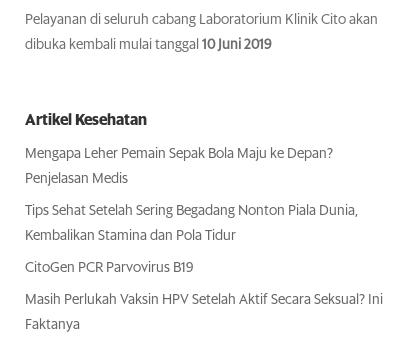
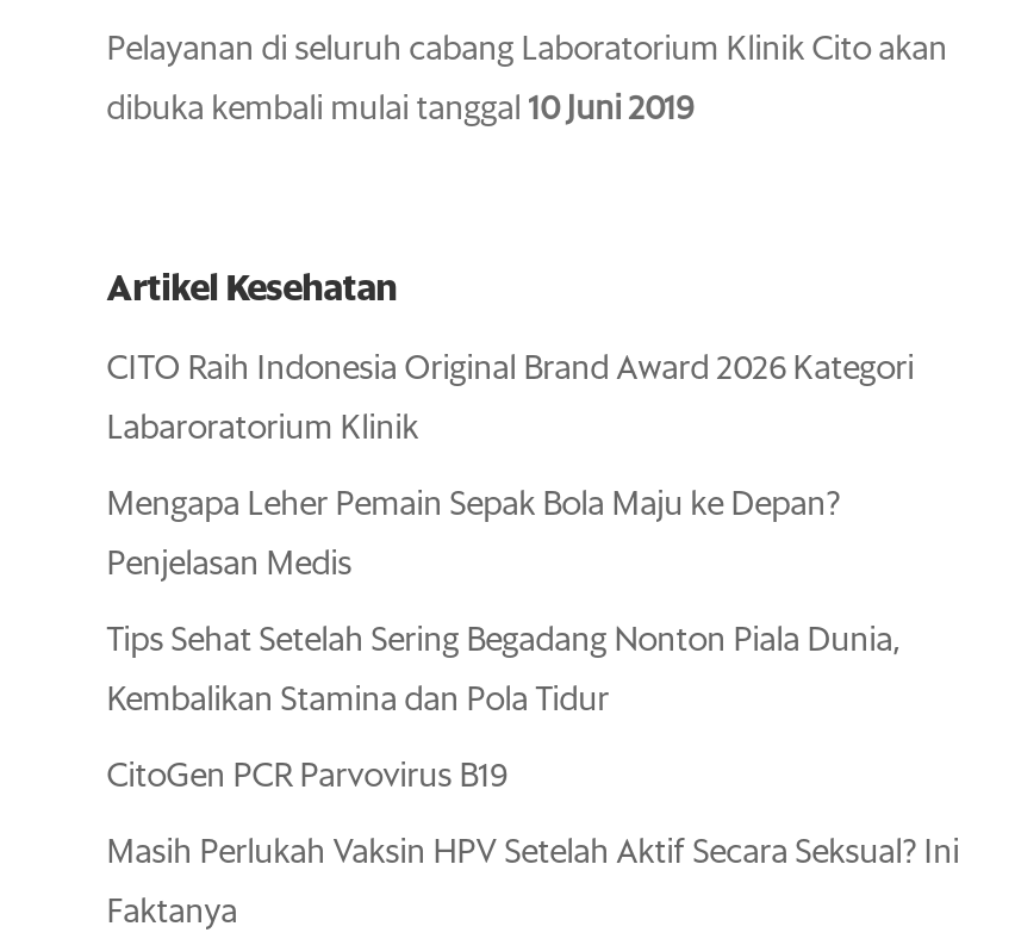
+ CITO Raih Indonesia Original Brand Award 2026 Kategori
+ Labaroratorium Klinik
